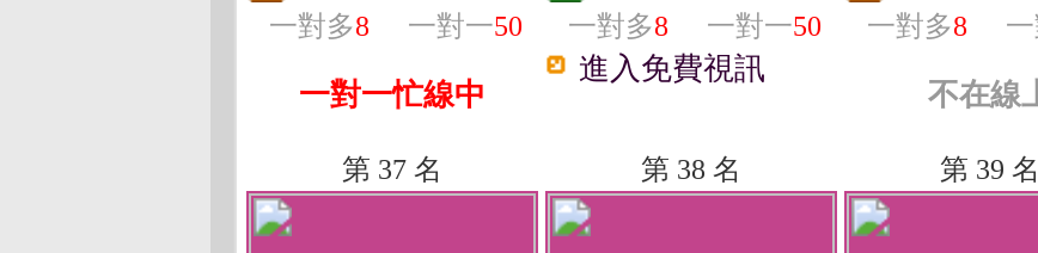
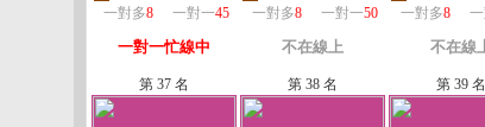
- 一對一50
+ 一對一45

- 進入免費視訊
+ 不在線上
